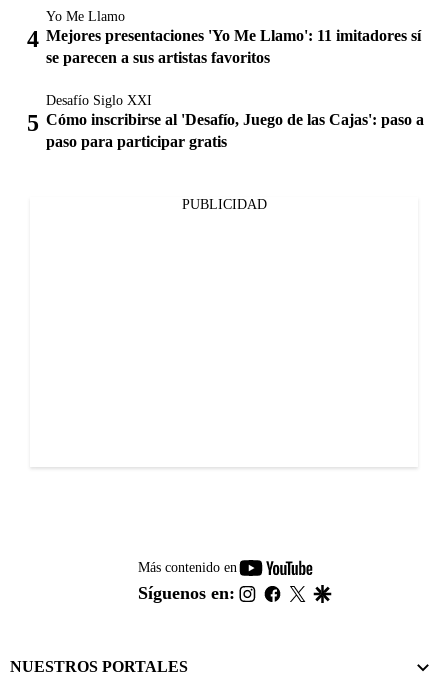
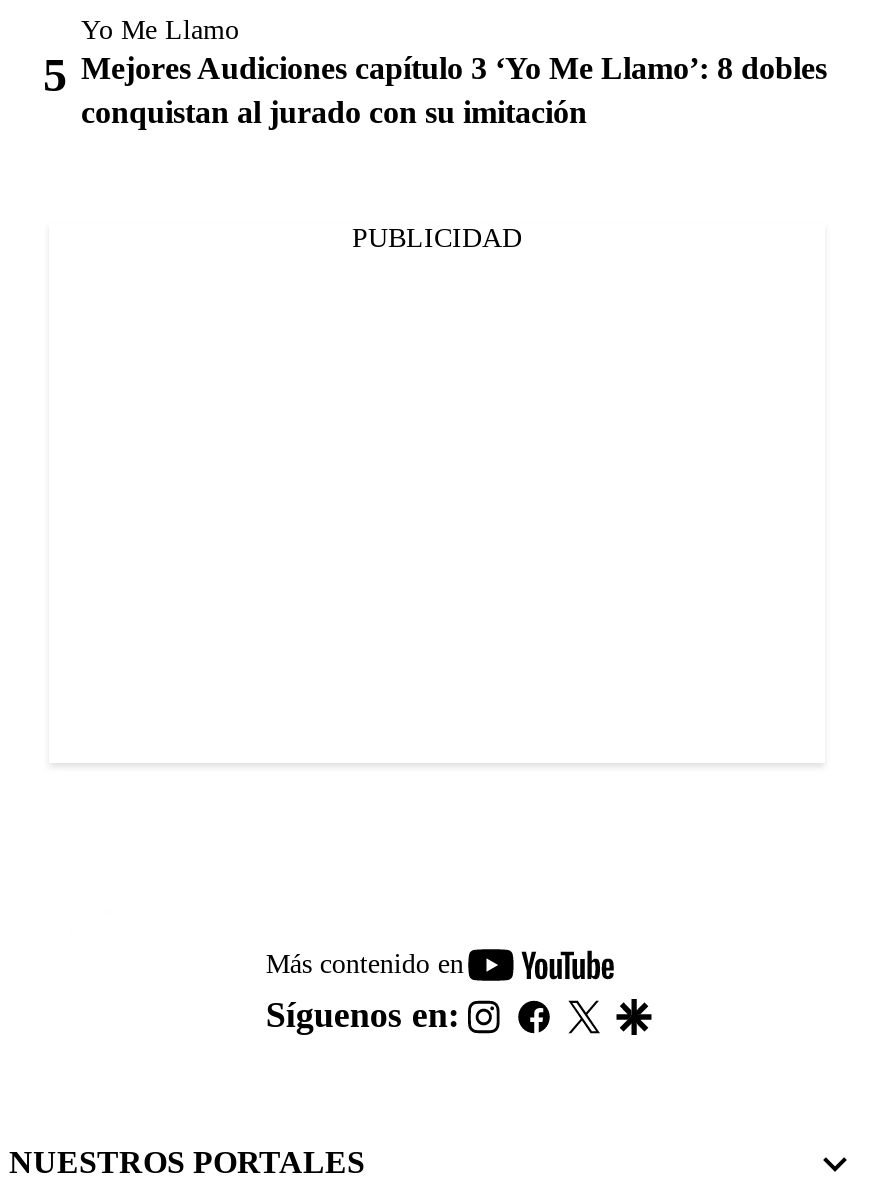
- Mejores presentaciones 'Yo Me Llamo': 11 imitadores sí
- se parecen a sus artistas favoritos
- Desafío Siglo XXI
- Cómo inscribirse al 'Desafío, Juego de las Cajas': paso a
- paso para participar gratis
+ Mejores Audiciones capítulo 3 ‘Yo Me Llamo’: 8 dobles
+ conquistan al jurado con su imitación
